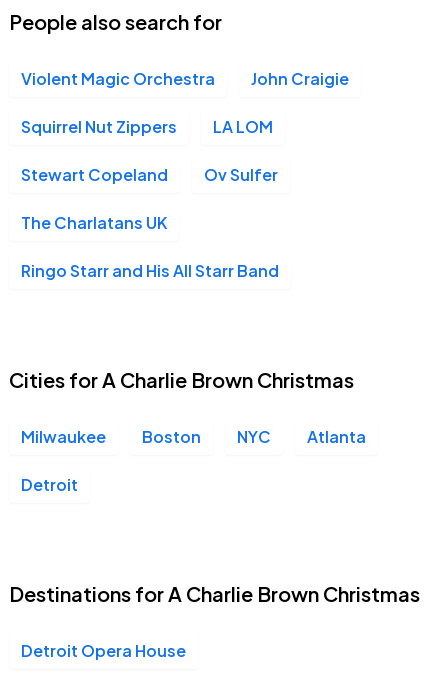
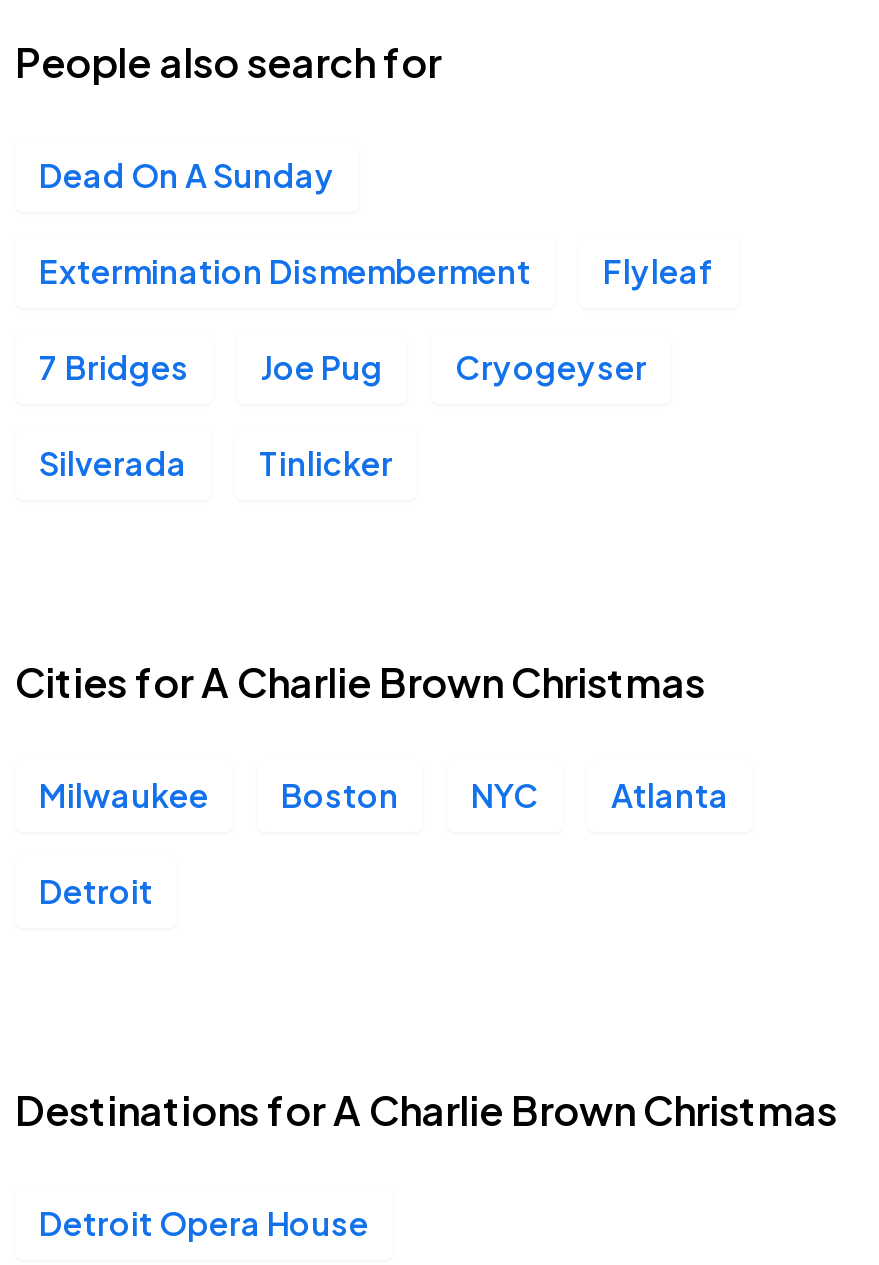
- Violent Magic Orchestra
- John Craigie
- Squirrel Nut Zippers
- LA LOM
- Stewart Copeland
- Ov Sulfer
- The Charlatans UK
- Ringo Starr and His All Starr Band
+ Dead On A Sunday
+ Extermination Dismemberment
+ Flyleaf
+ 7 Bridges
+ Joe Pug
+ Cryogeyser
+ Silverada
+ Tinlicker
